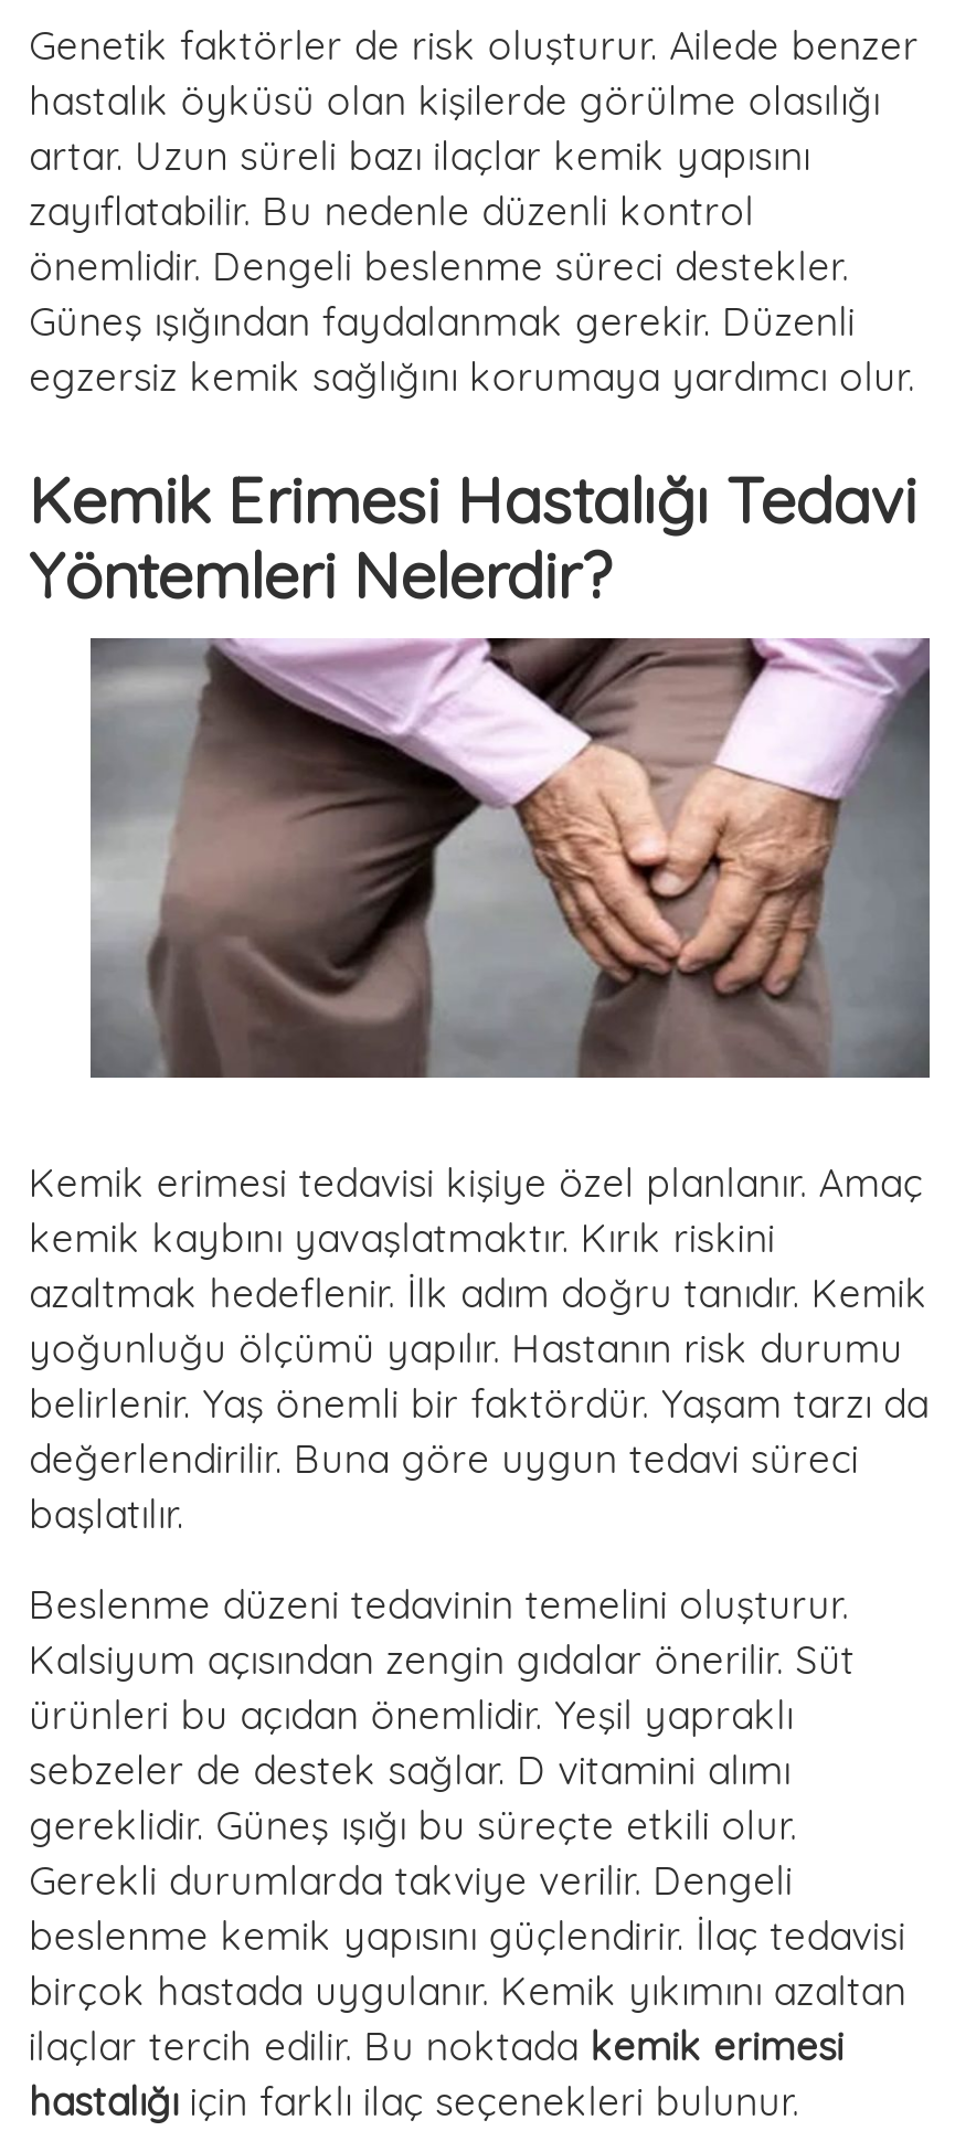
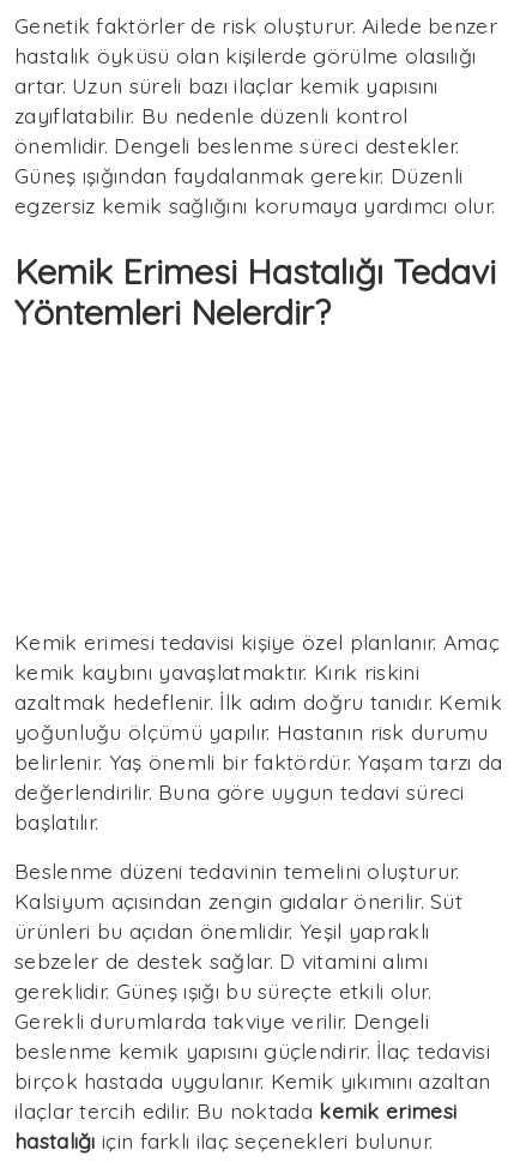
- [image]
